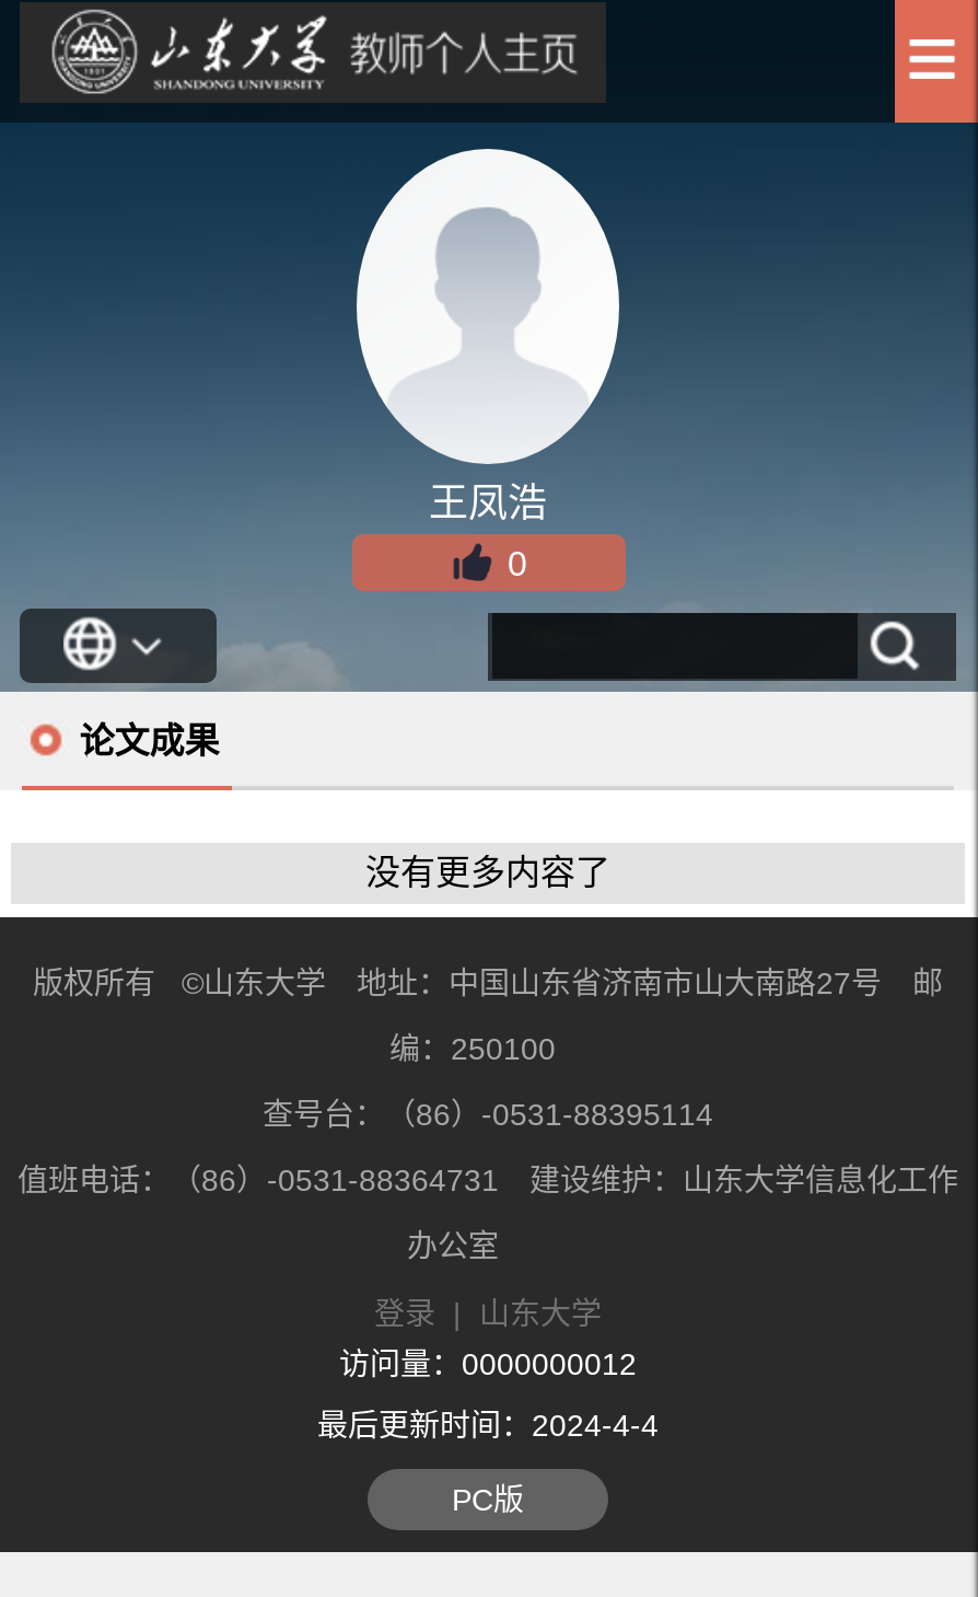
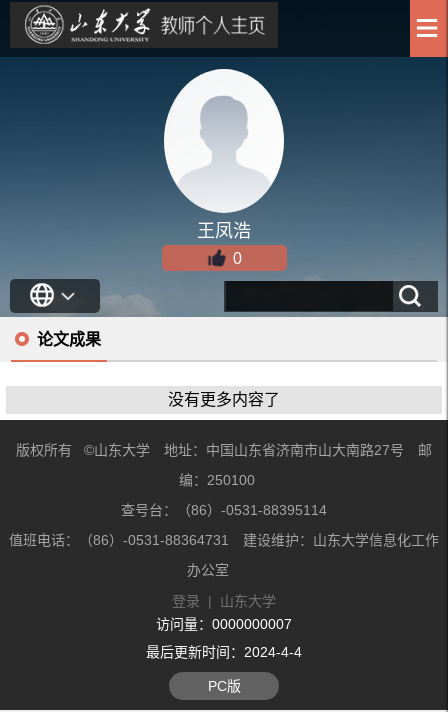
- 访问量：0000000012
+ 访问量：0000000007
